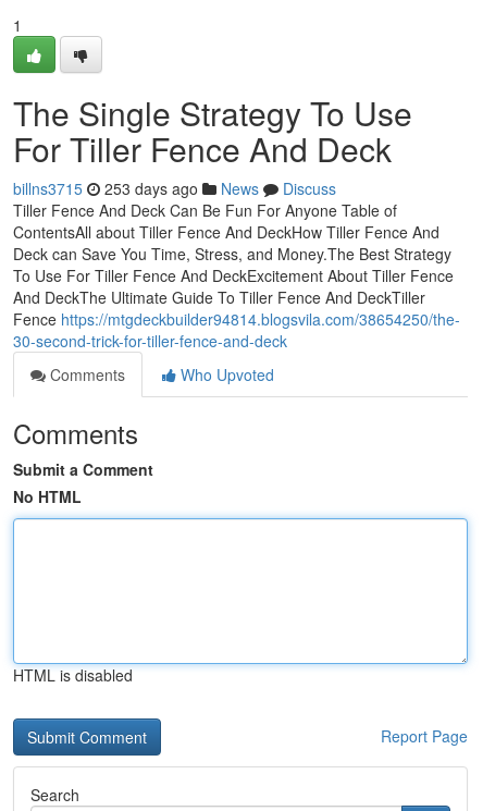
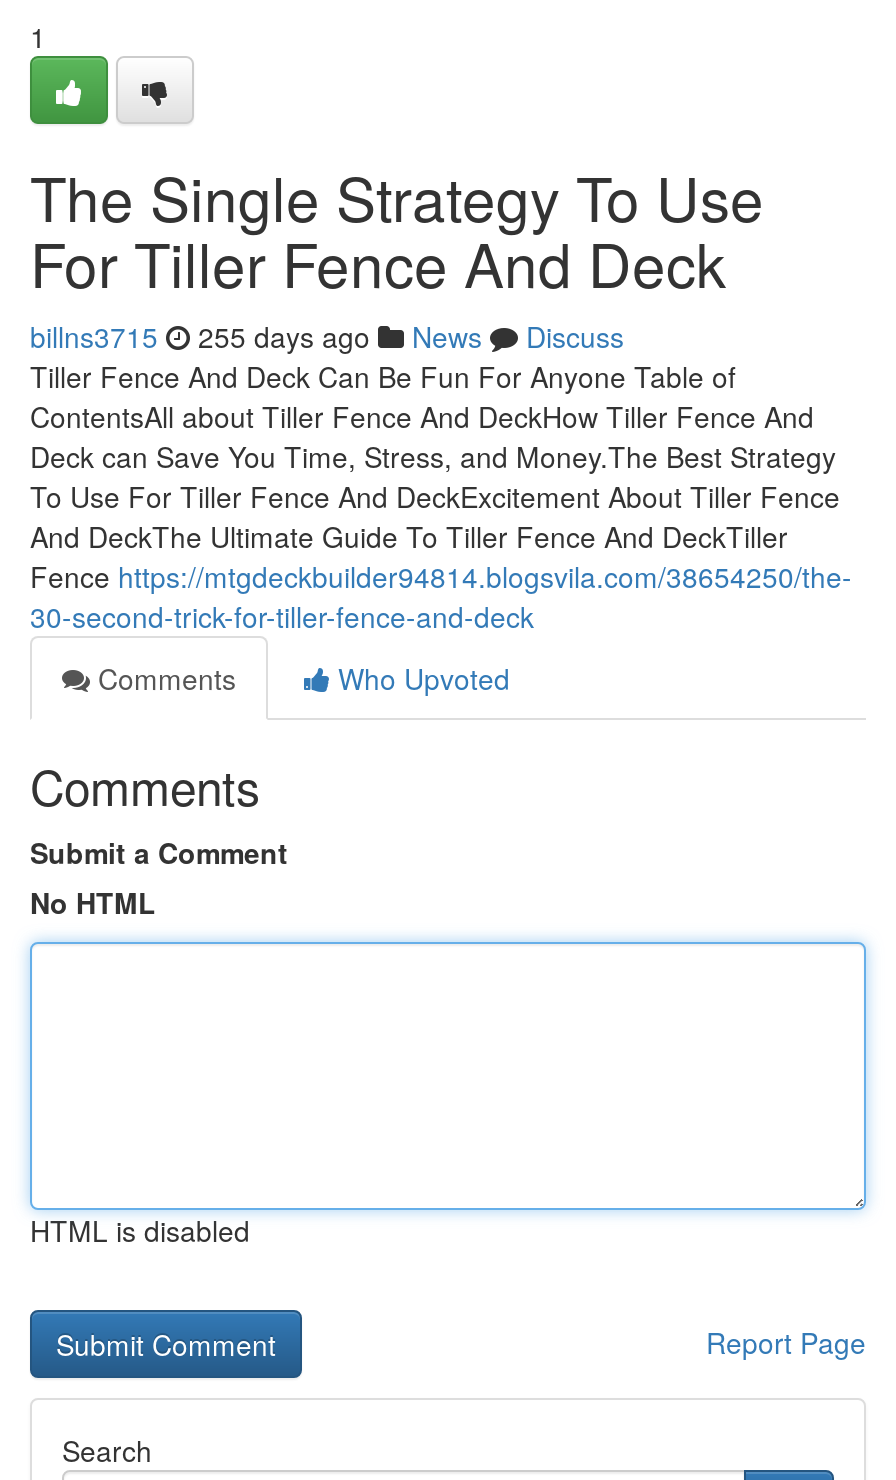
- billns3715 253 days ago News Discuss
+ billns3715 255 days ago News Discuss
